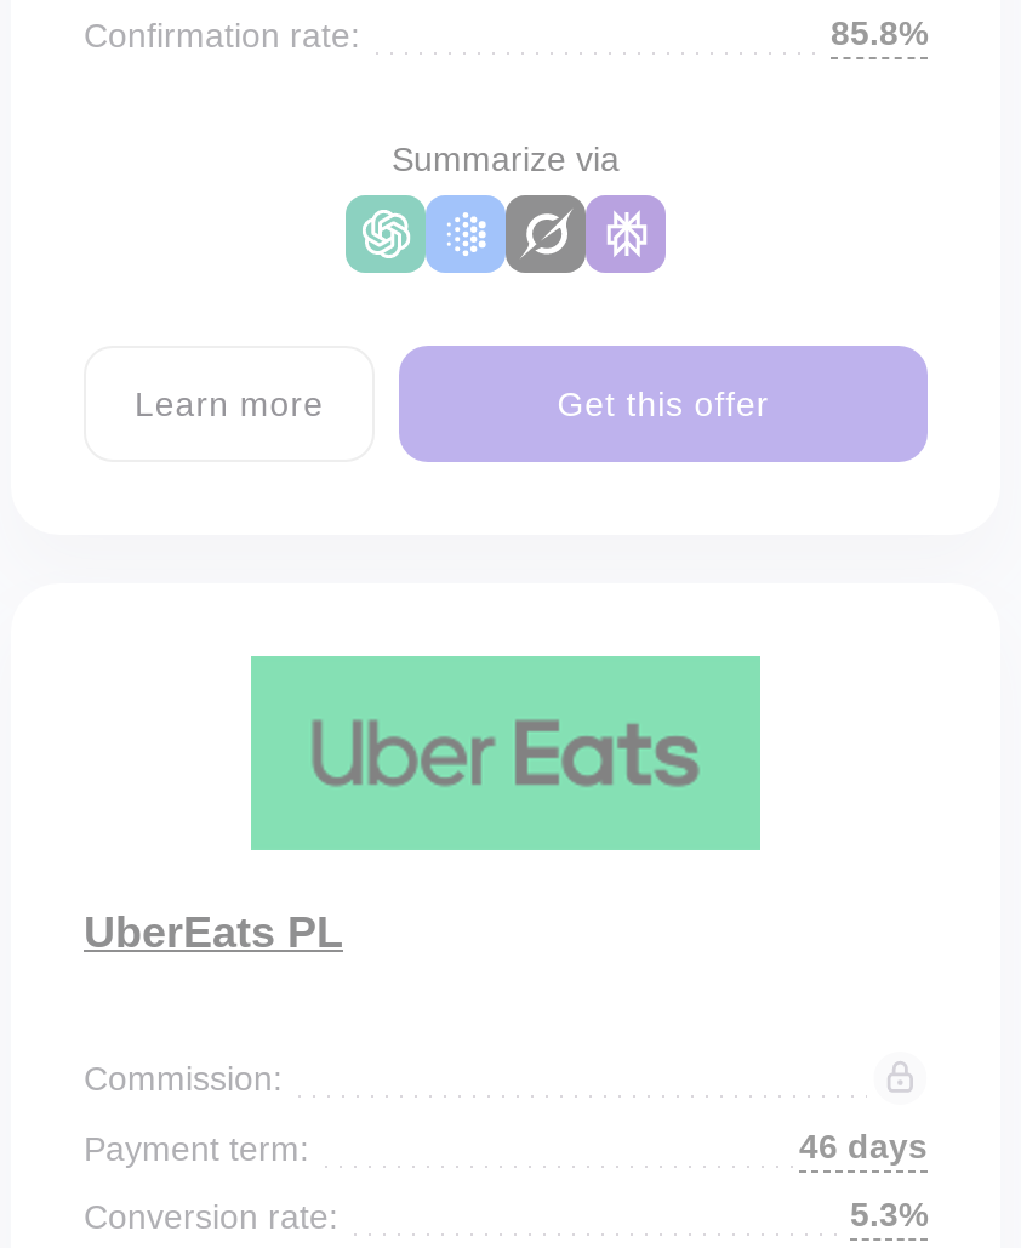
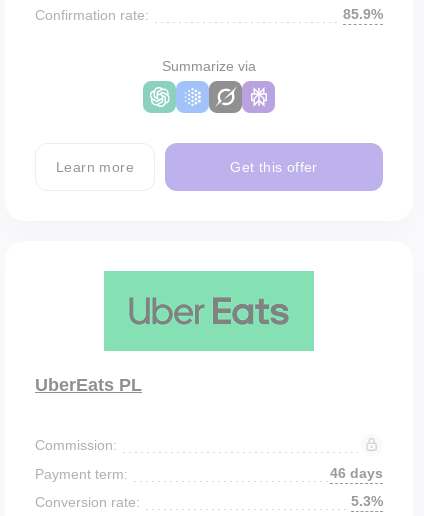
- 85.8%
+ 85.9%
